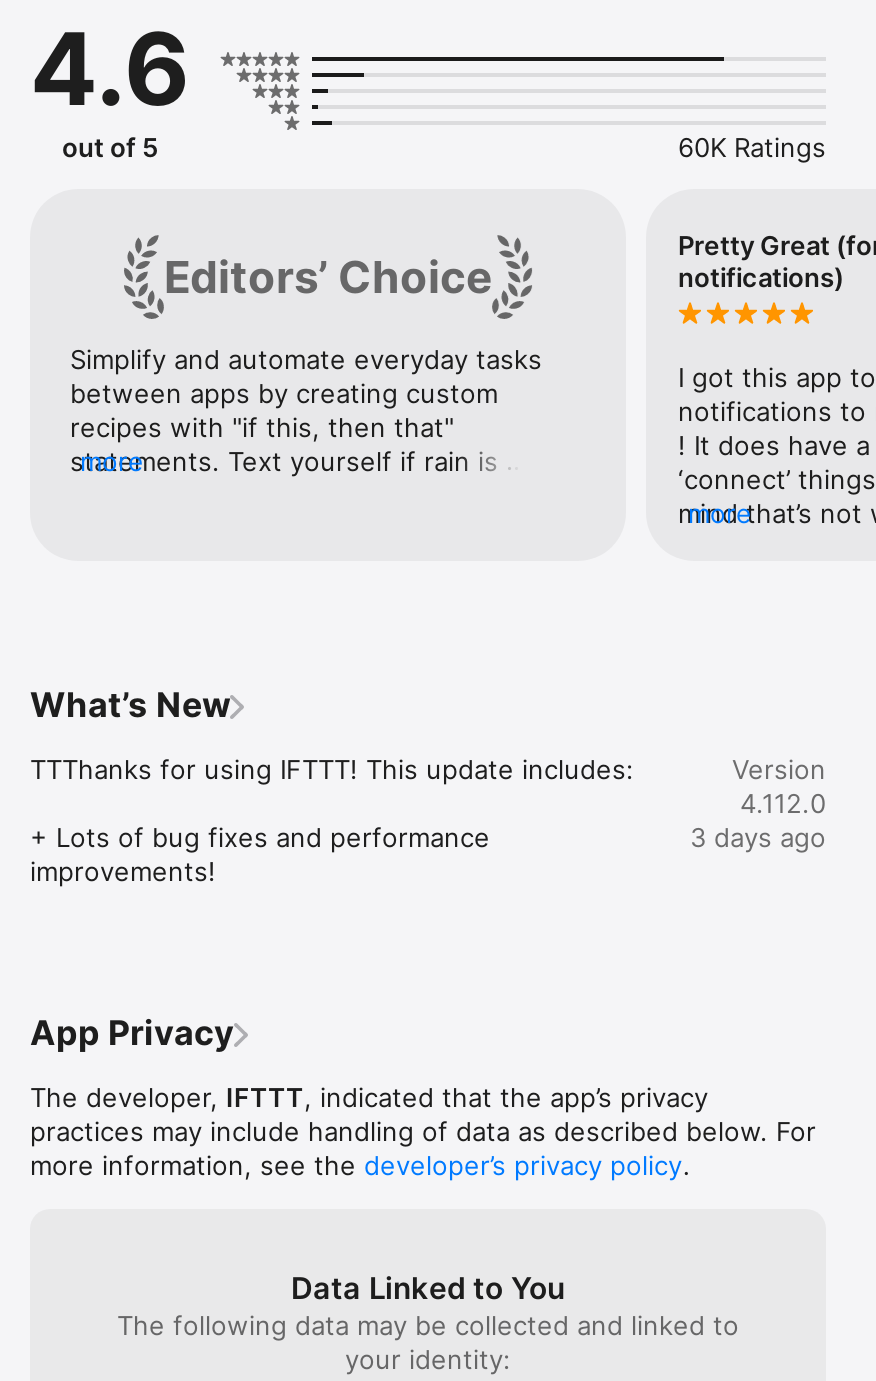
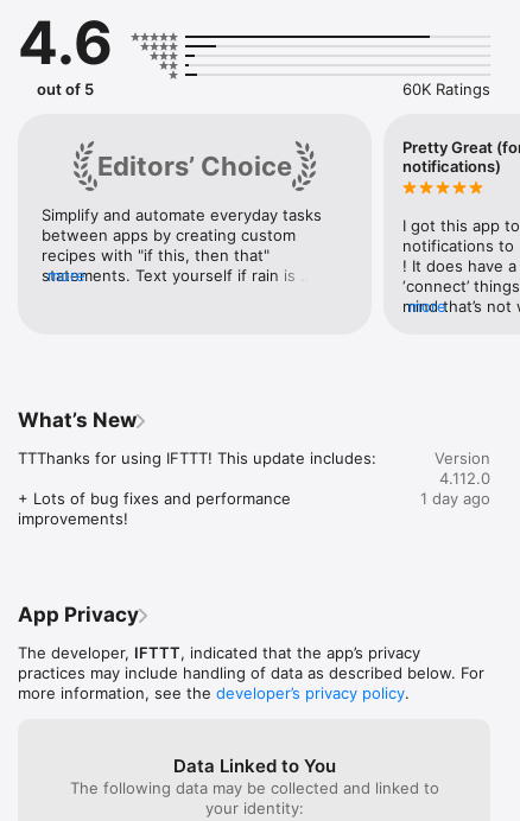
- 3 days ago
+ 1 day ago
